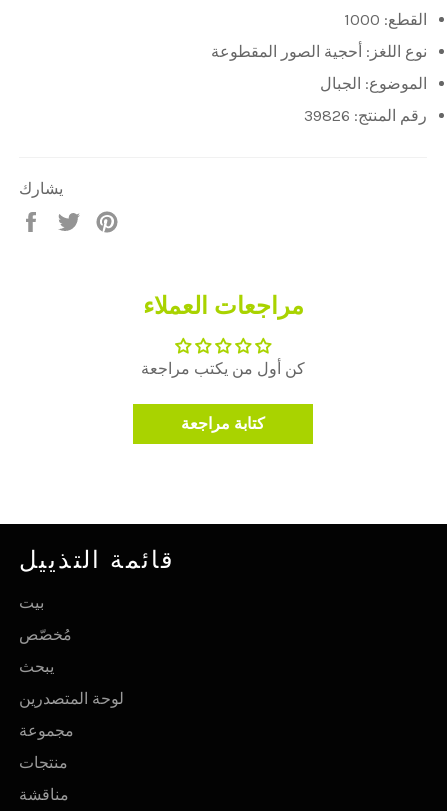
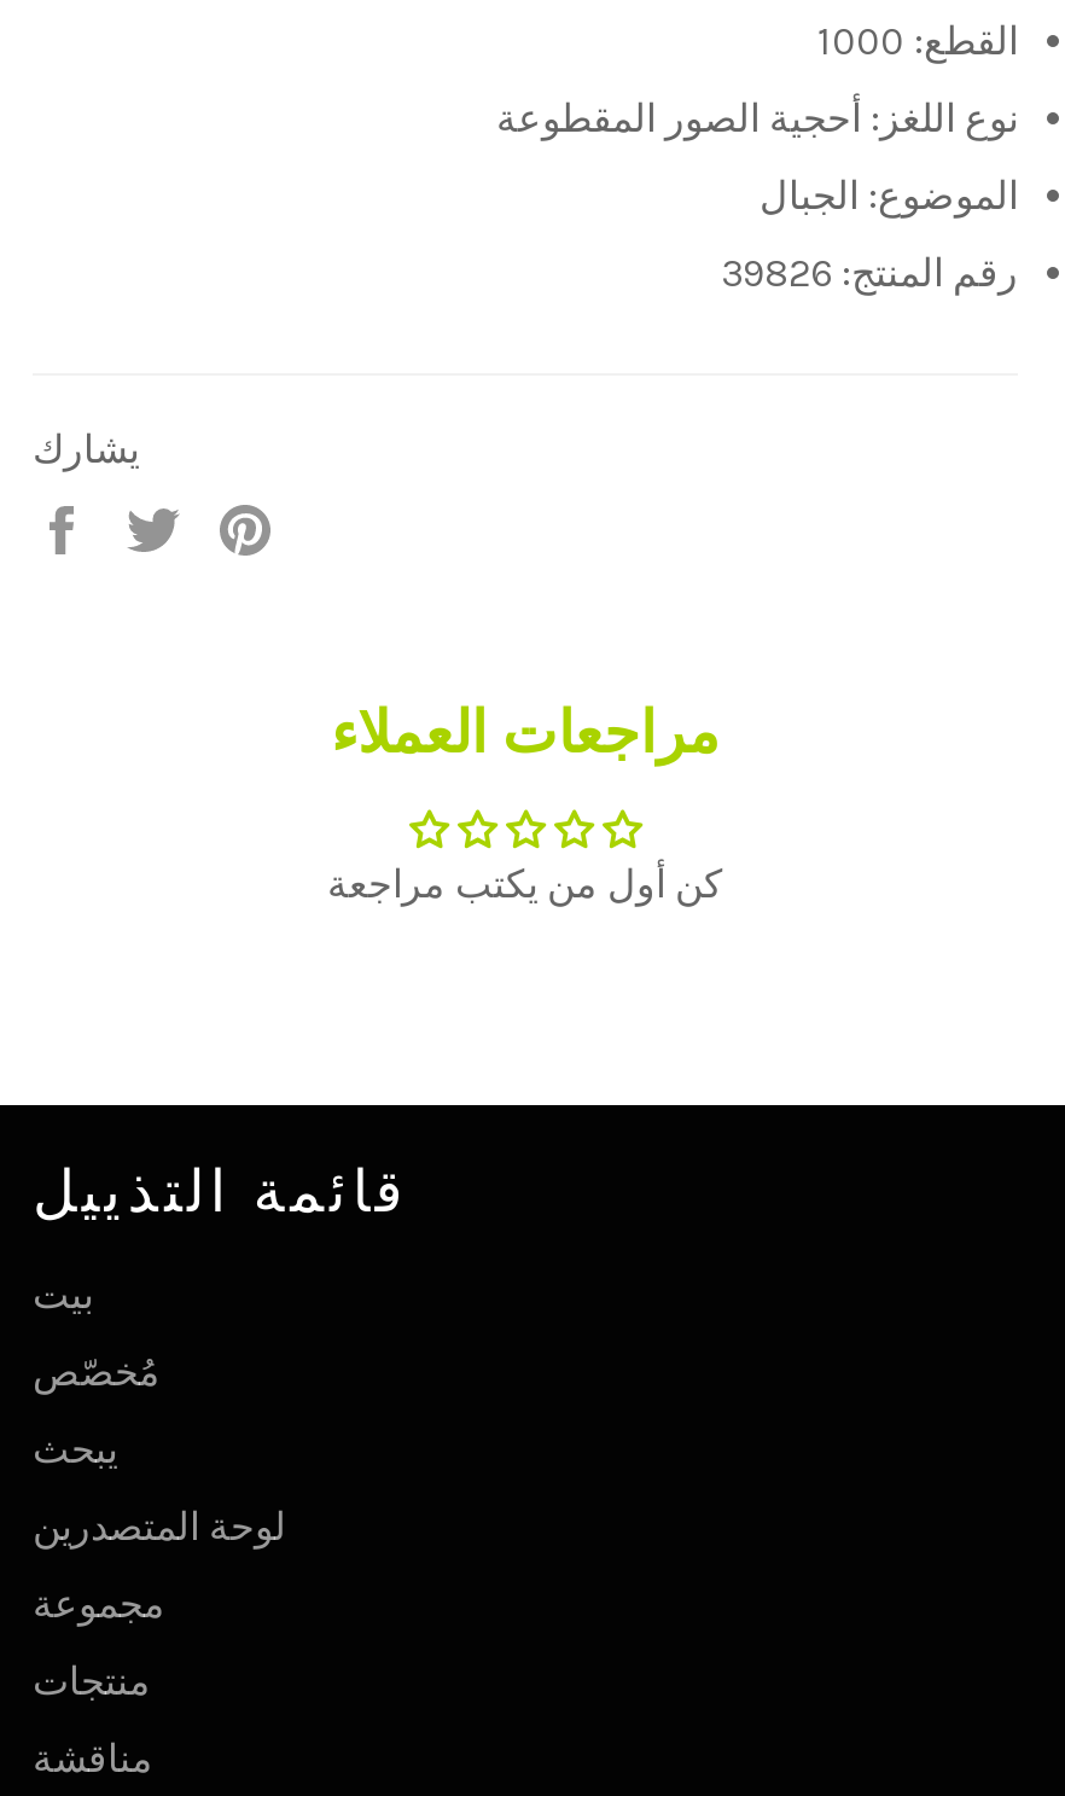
- كتابة مراجعة
